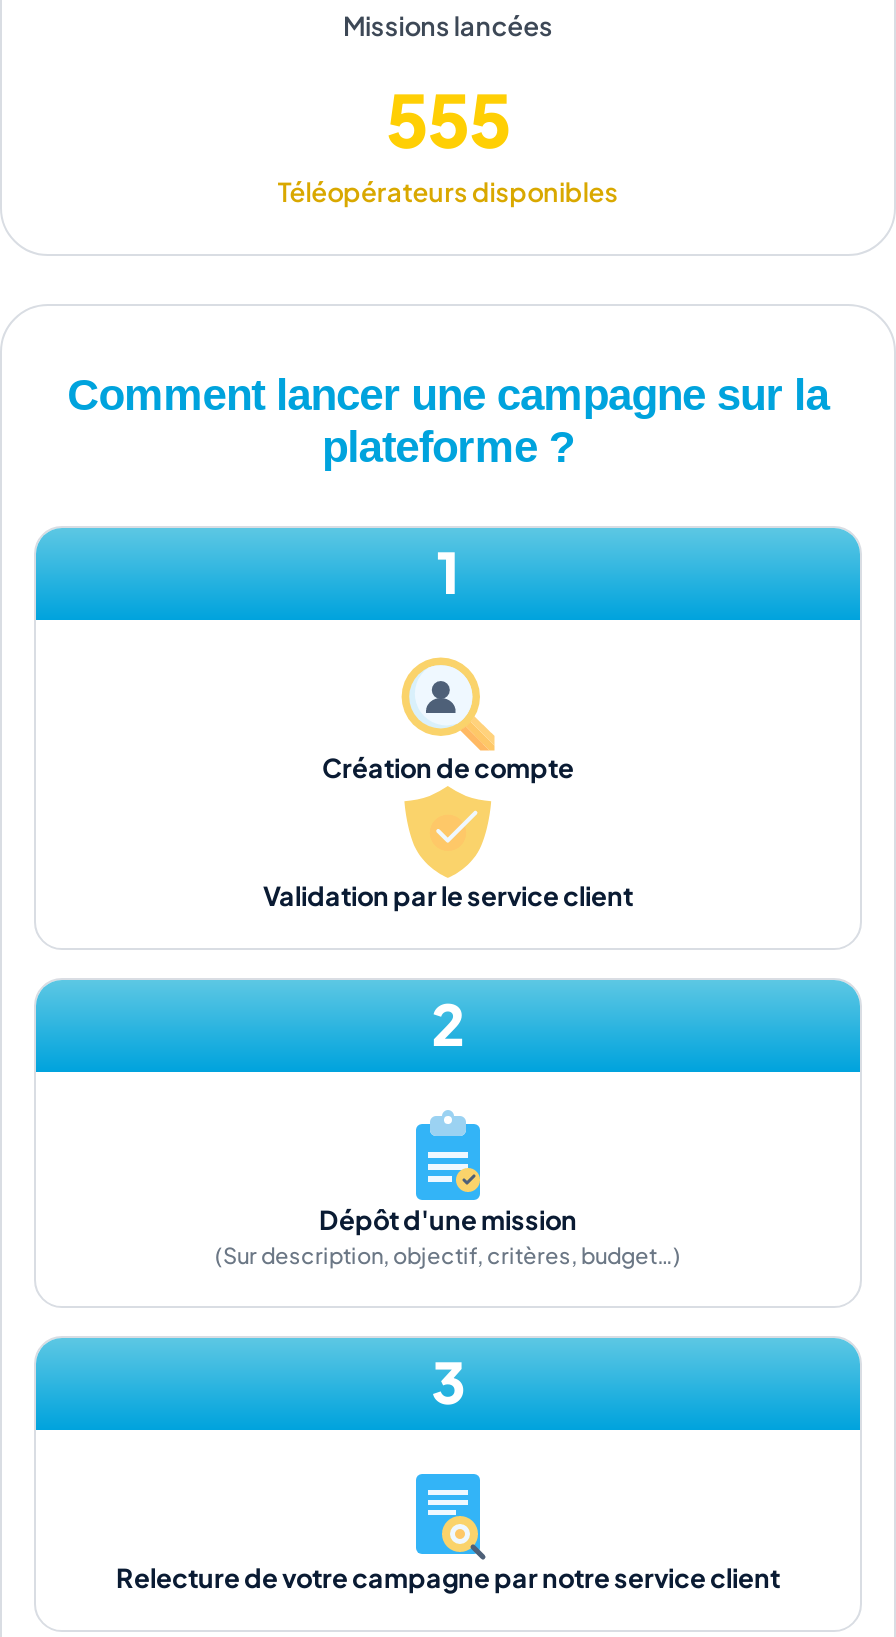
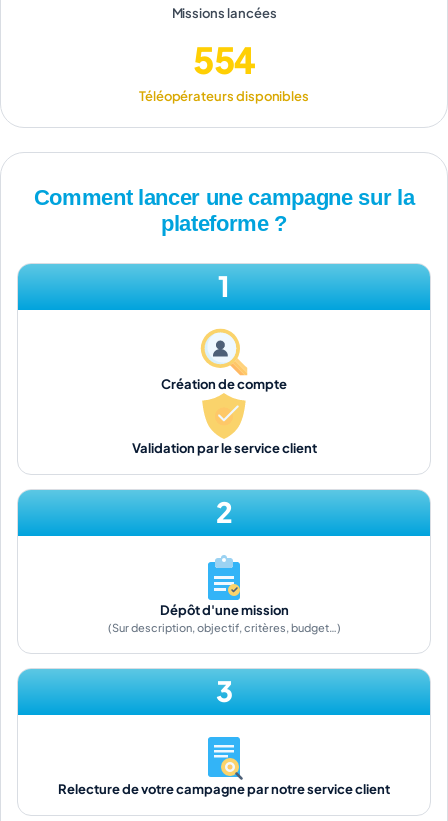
- 555
+ 554
